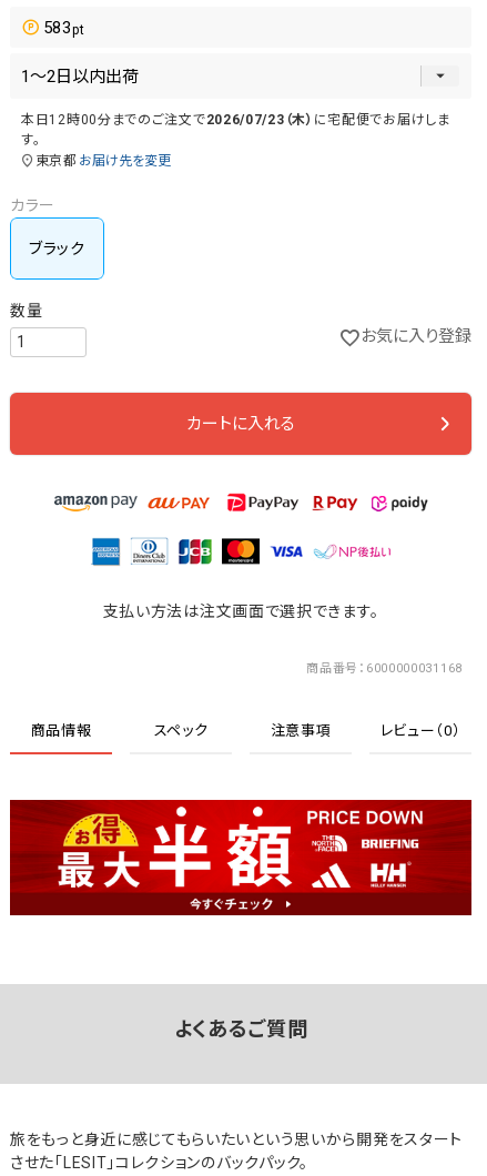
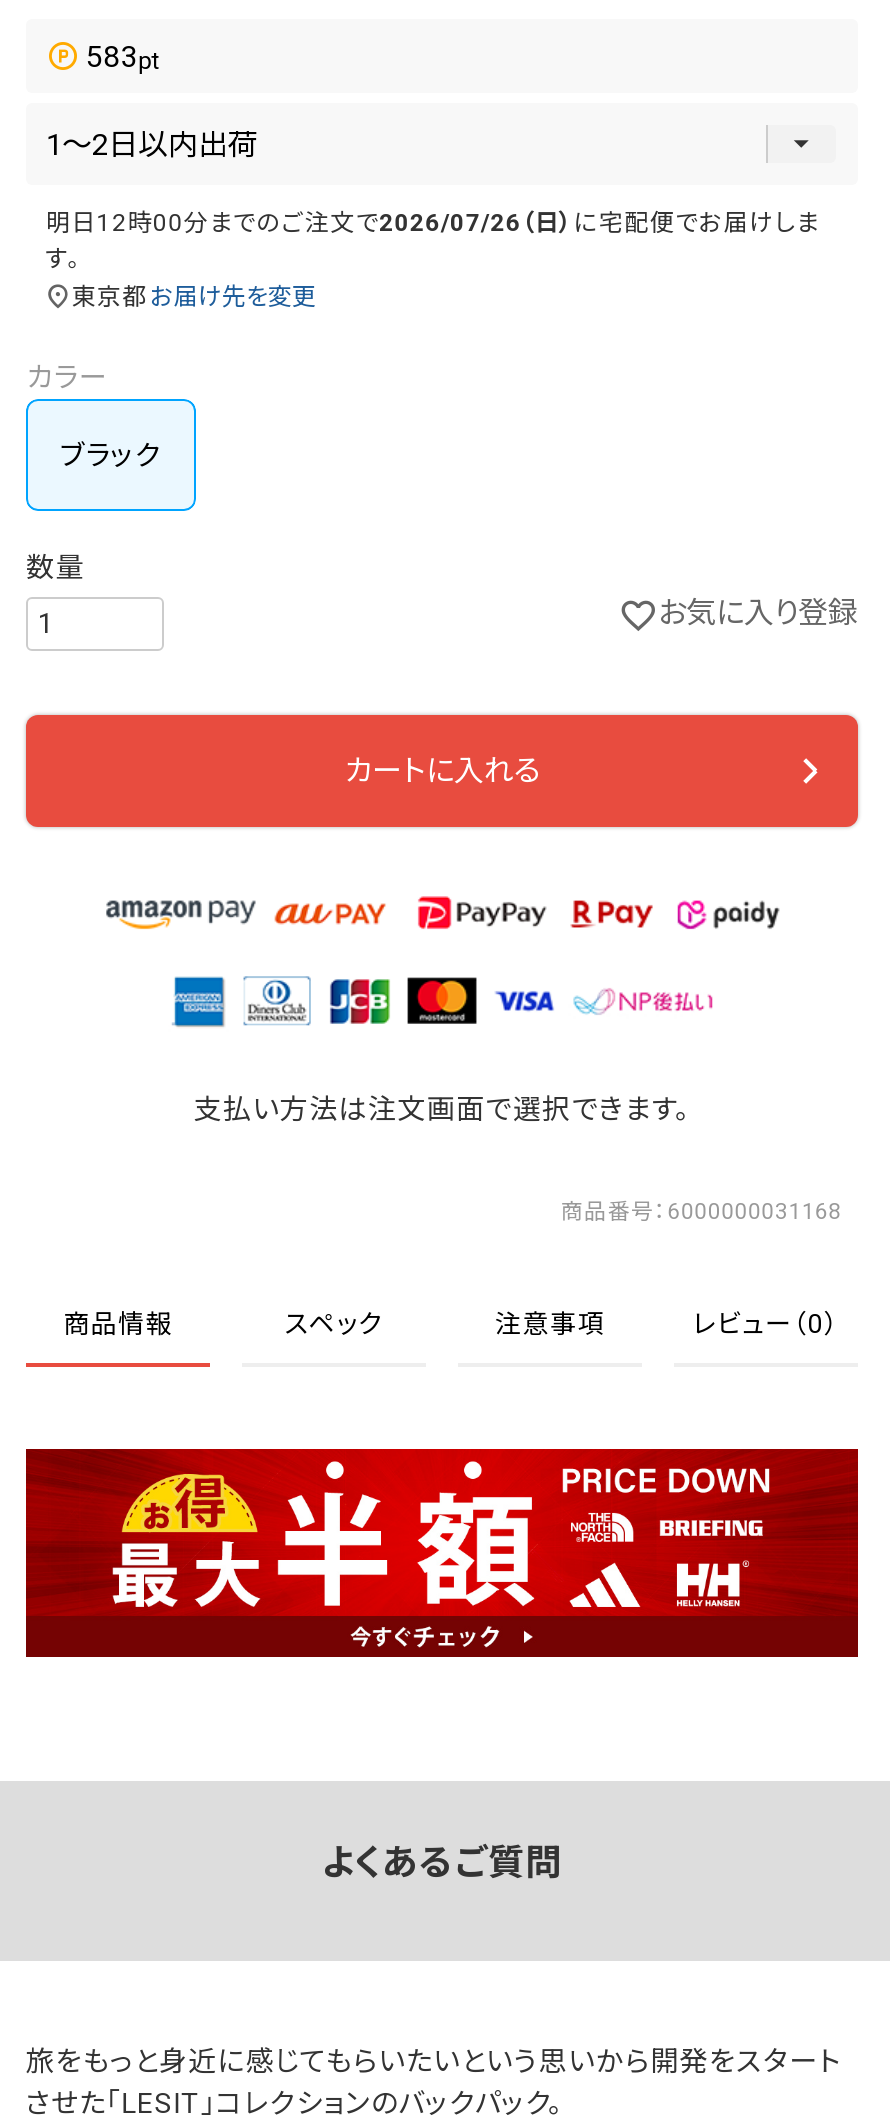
- 本日12時00分までのご注文で2026/07/23（木）に宅配便でお届けしま
+ 明日12時00分までのご注文で2026/07/26（日）に宅配便でお届けしま
